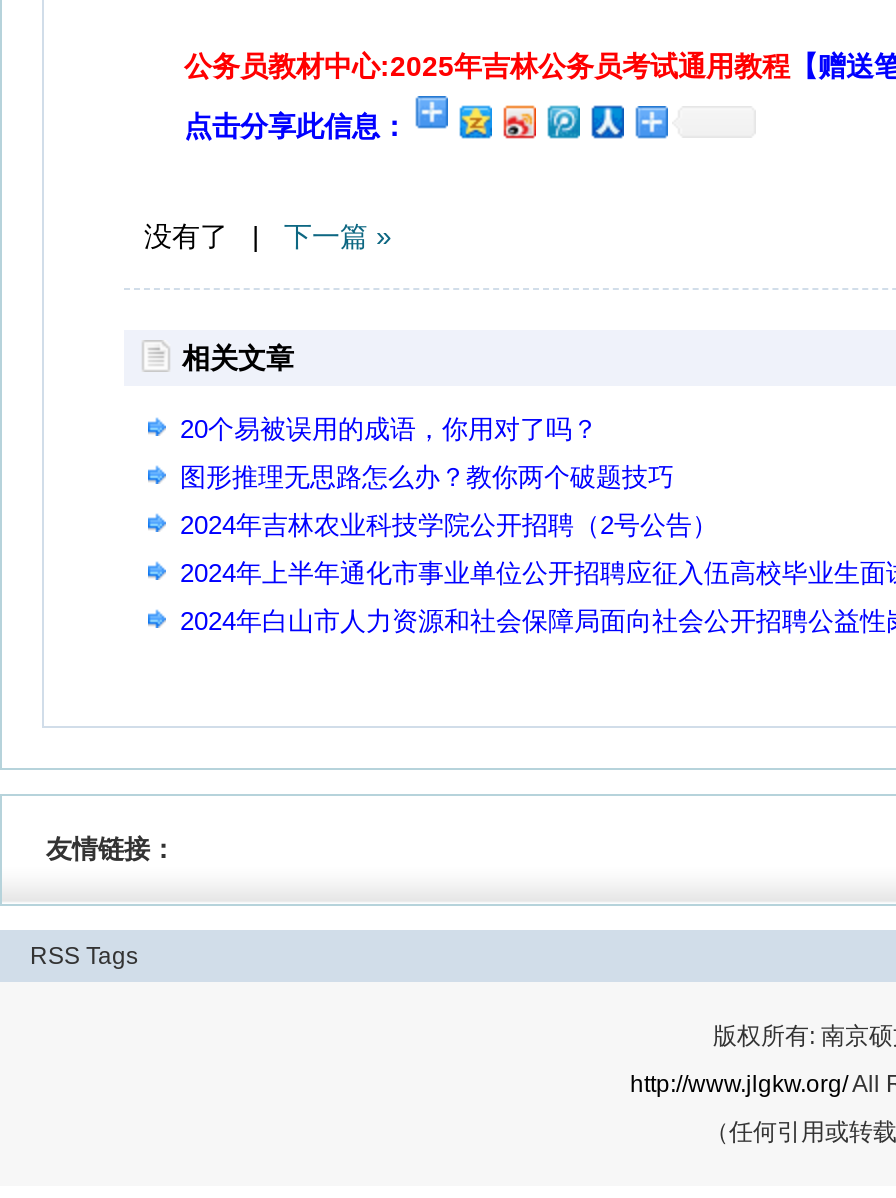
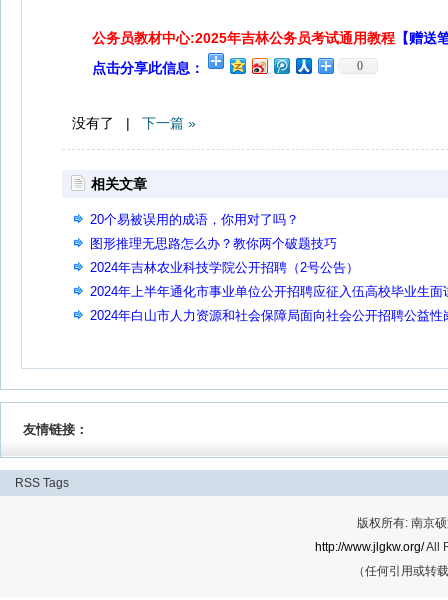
+ 0
